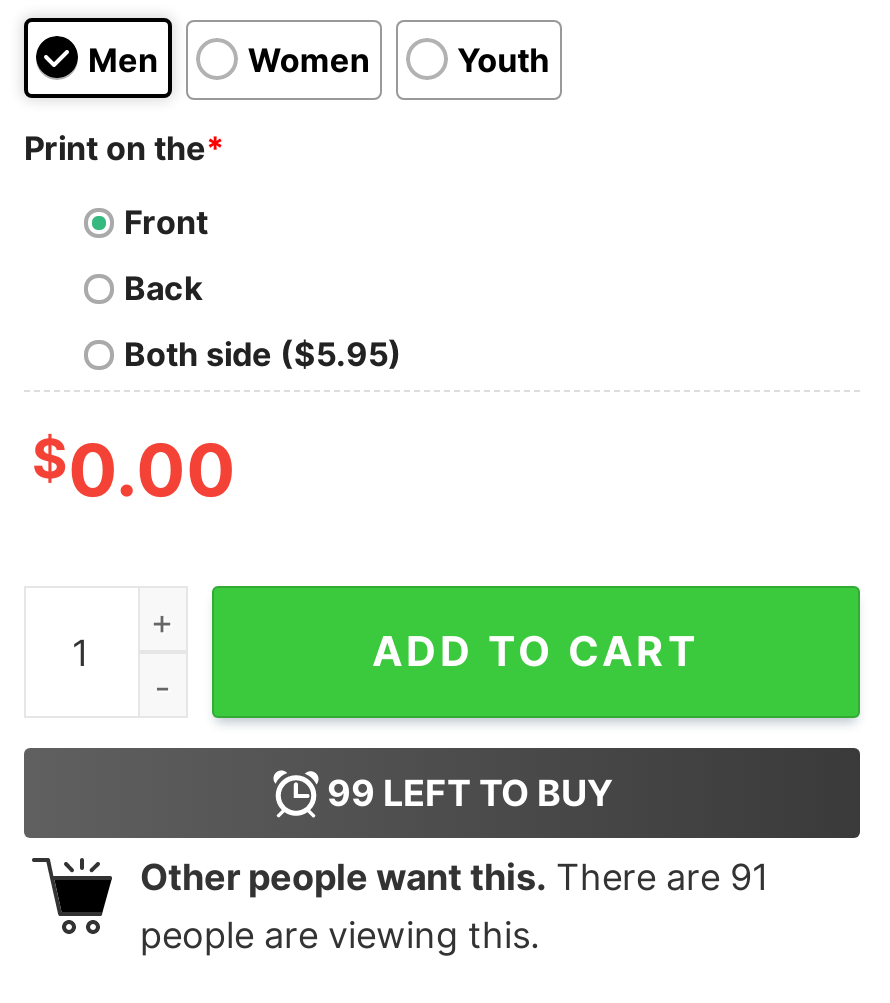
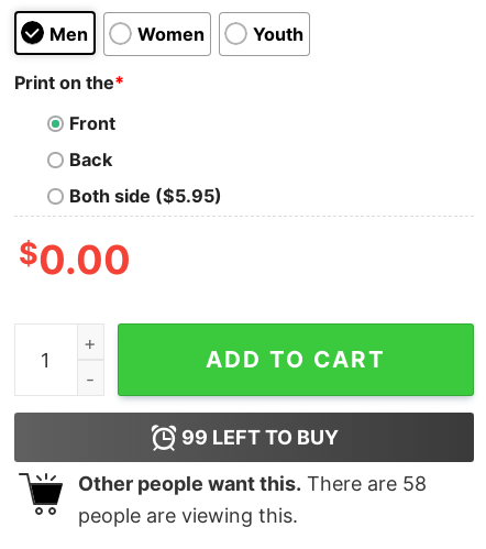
- Other people want this. There are 91
+ Other people want this. There are 58
